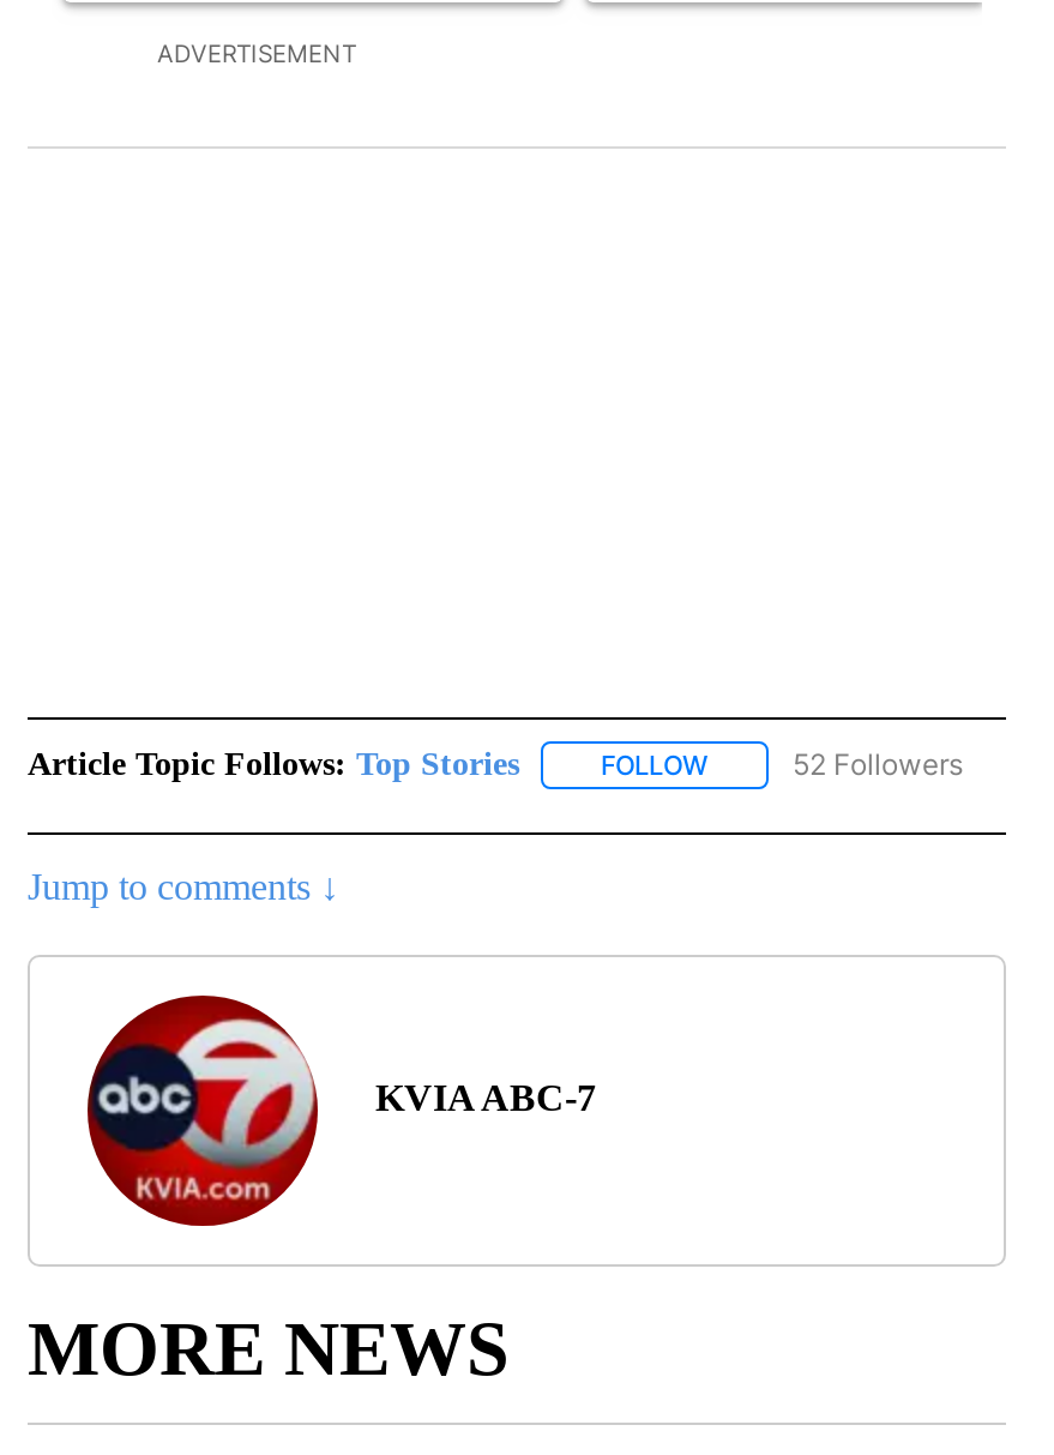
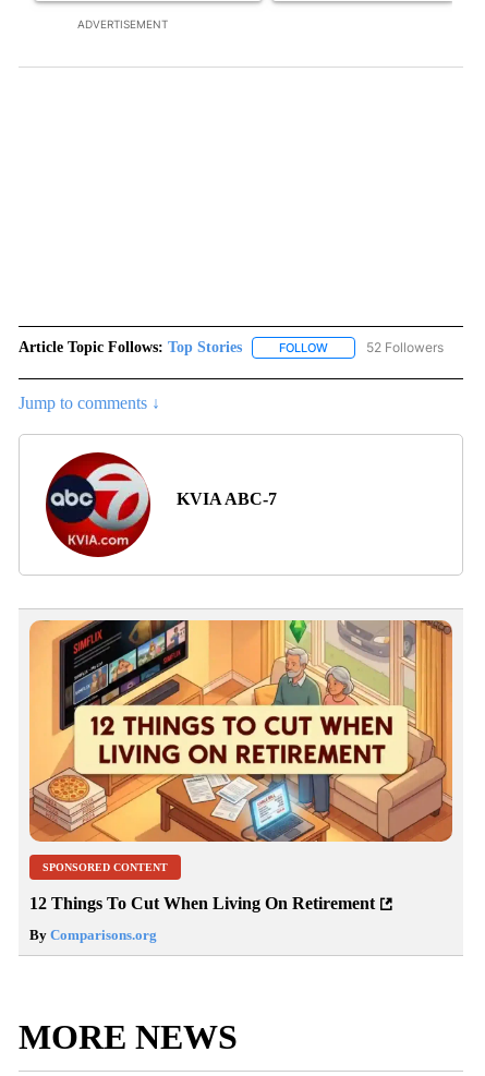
+ [image]
+ SPONSORED CONTENT
+ 12 Things To Cut When Living On Retirement
+ By Comparisons.org
